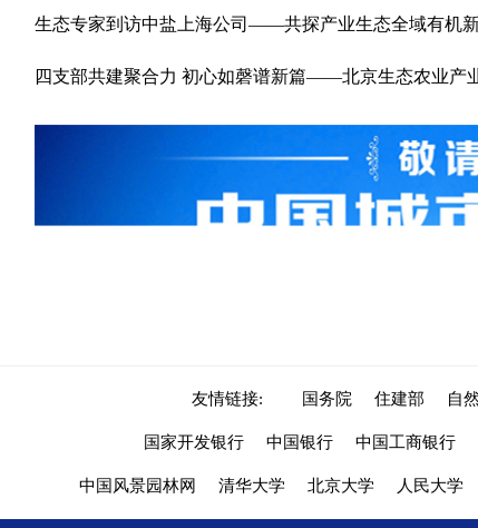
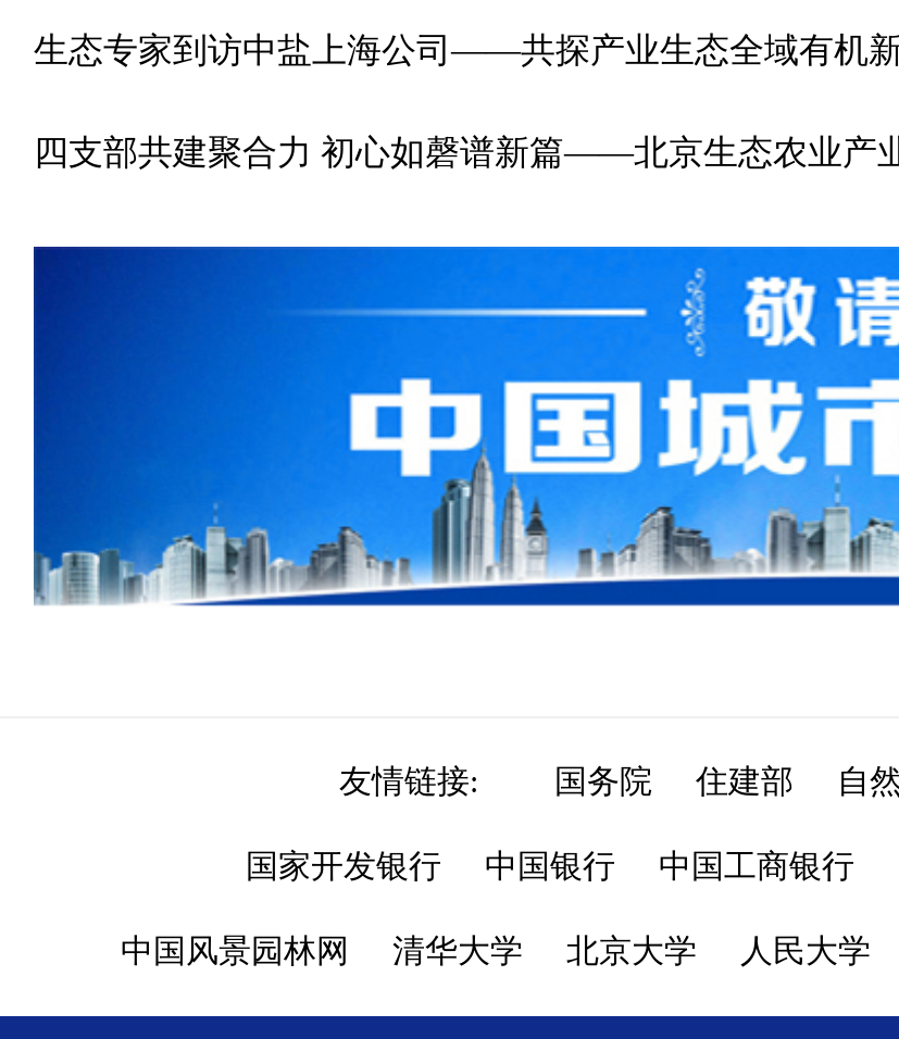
+ [image]
